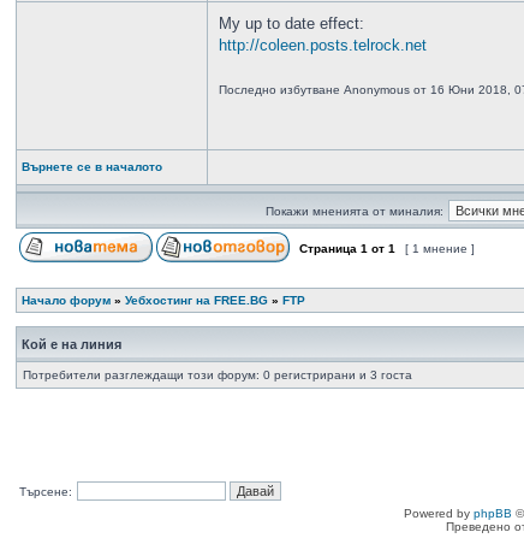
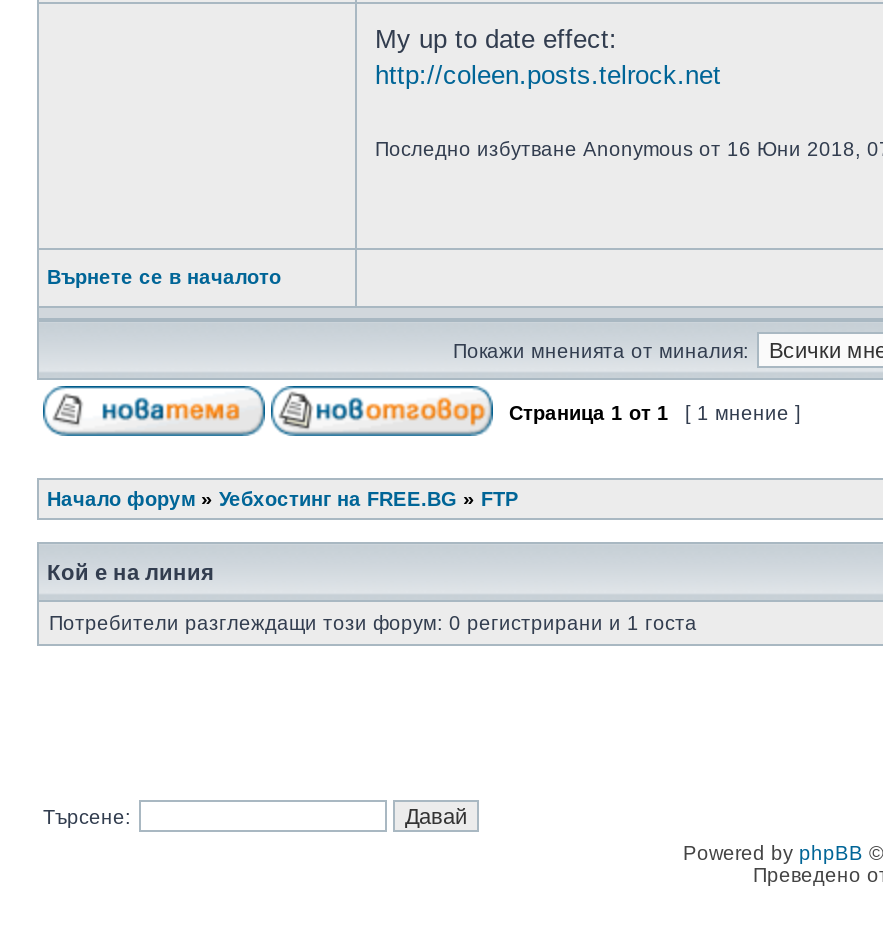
- Потребители разглеждащи този форум: 0 регистрирани и 3 госта
+ Потребители разглеждащи този форум: 0 регистрирани и 1 госта
